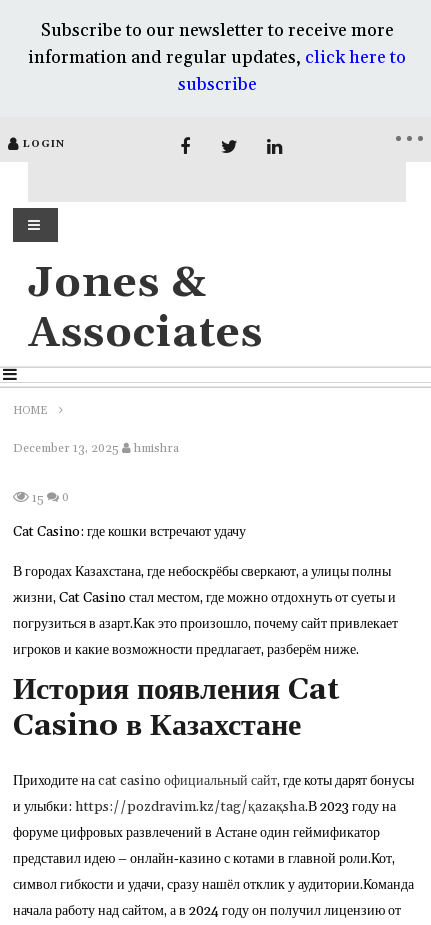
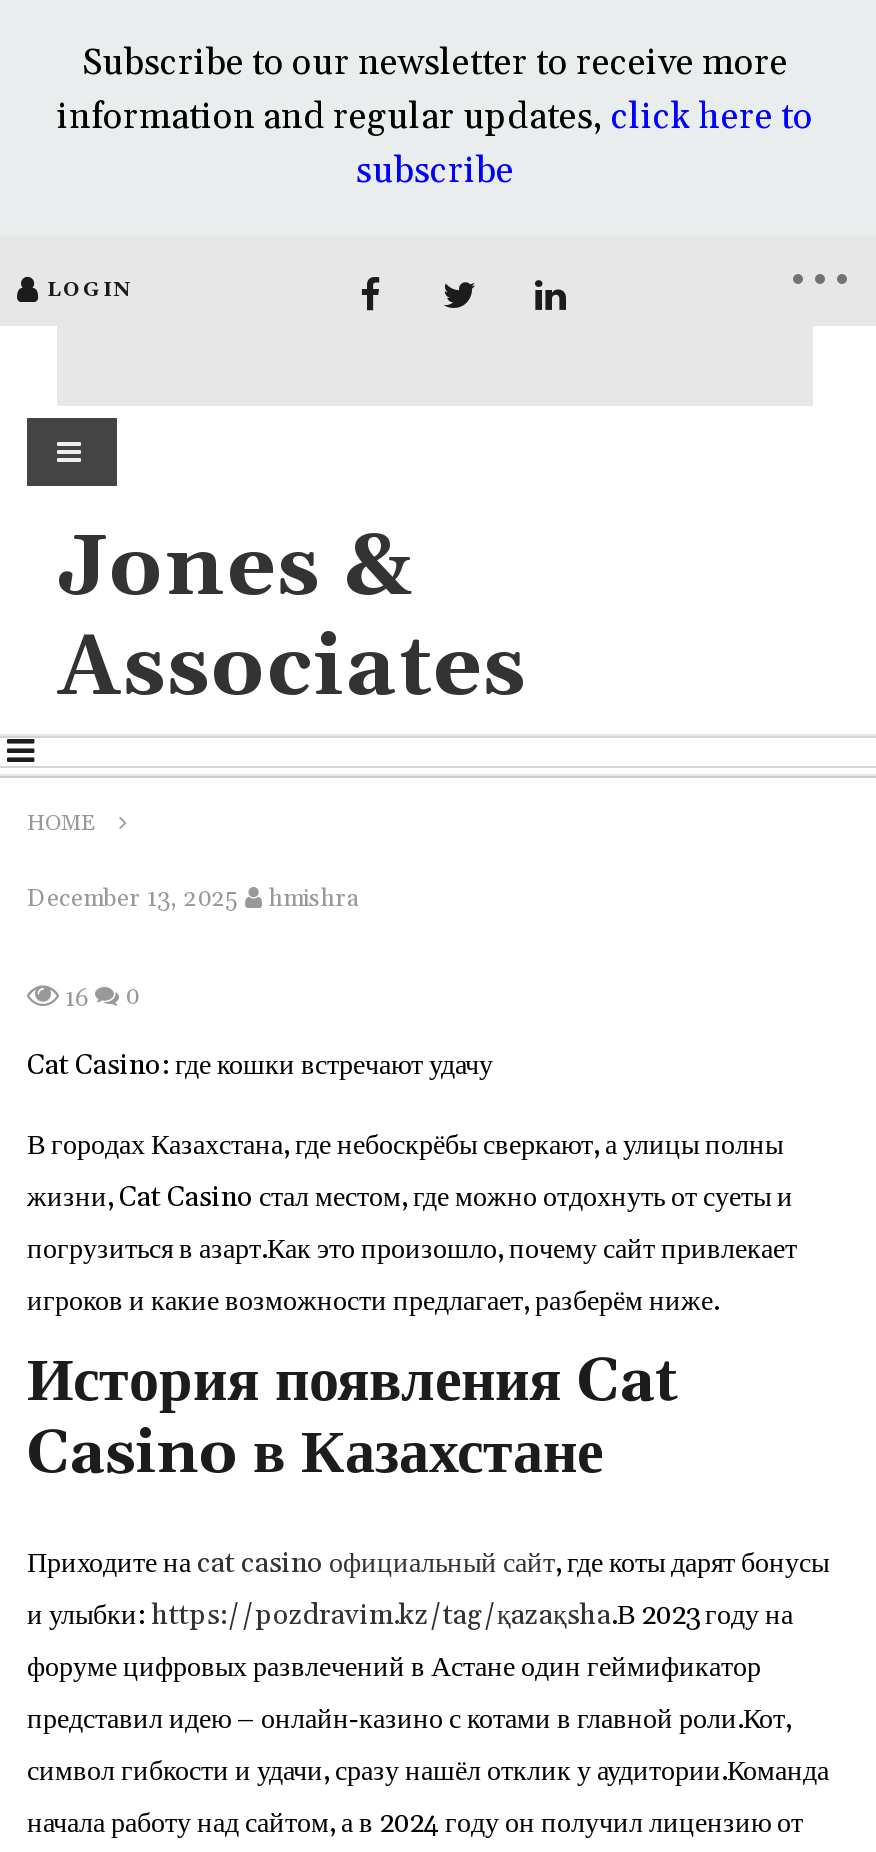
- 15 0
+ 16 0
